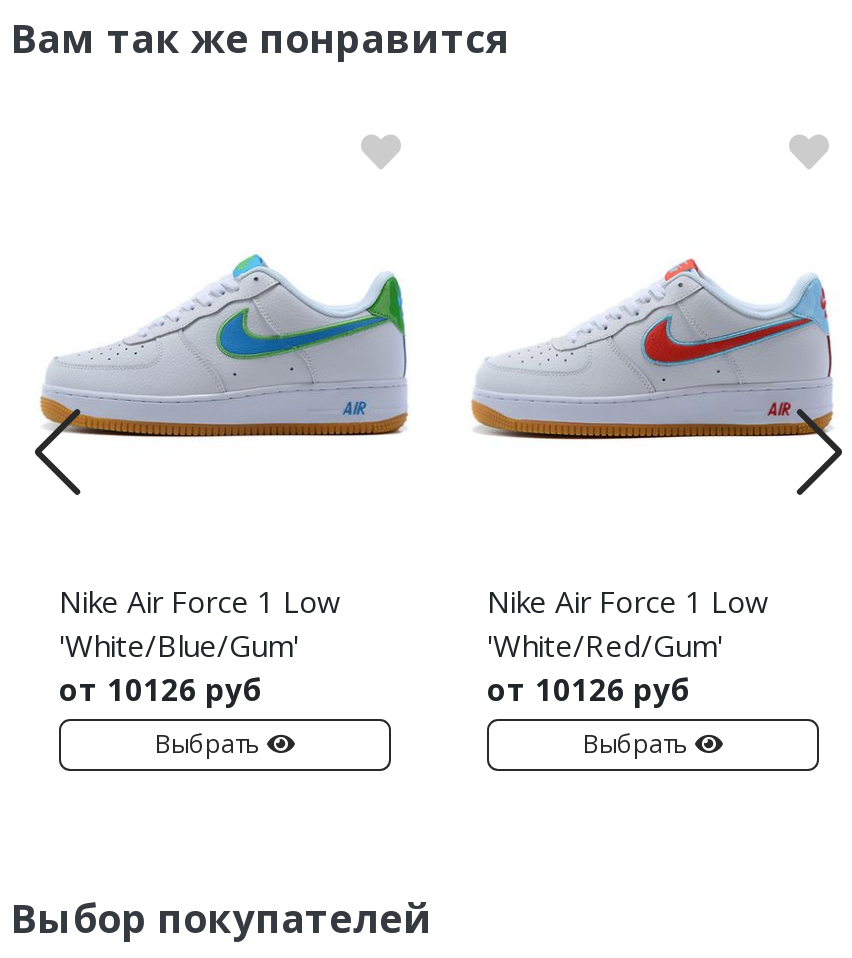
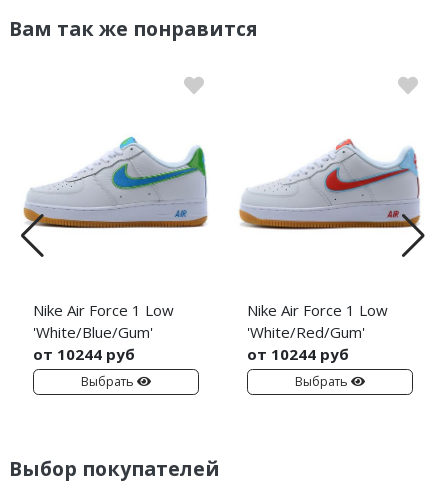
- от 10126 руб
+ от 10244 руб

- от 10126 руб
+ от 10244 руб
